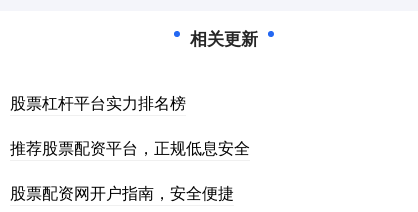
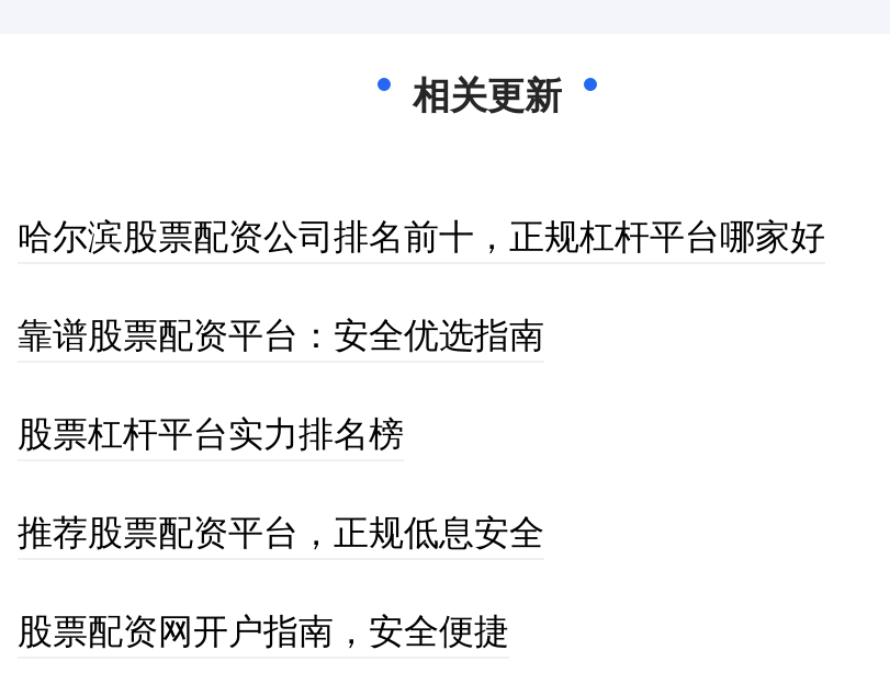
+ 哈尔滨股票配资公司排名前十，正规杠杆平台哪家好
+ 靠谱股票配资平台：安全优选指南
